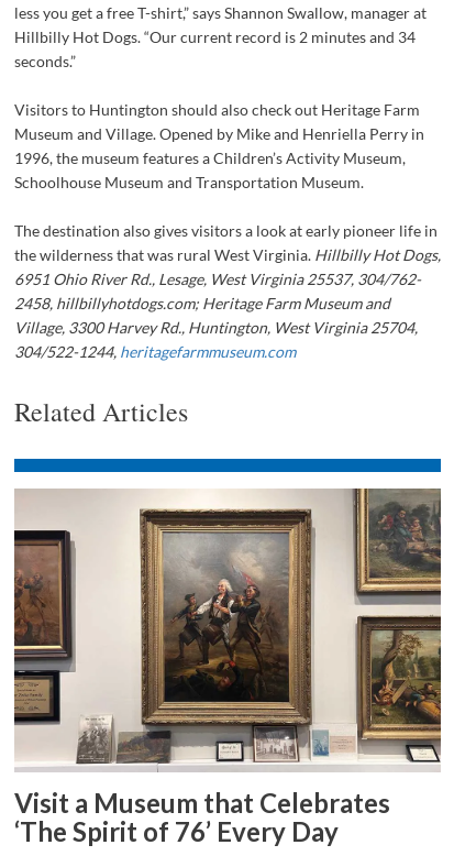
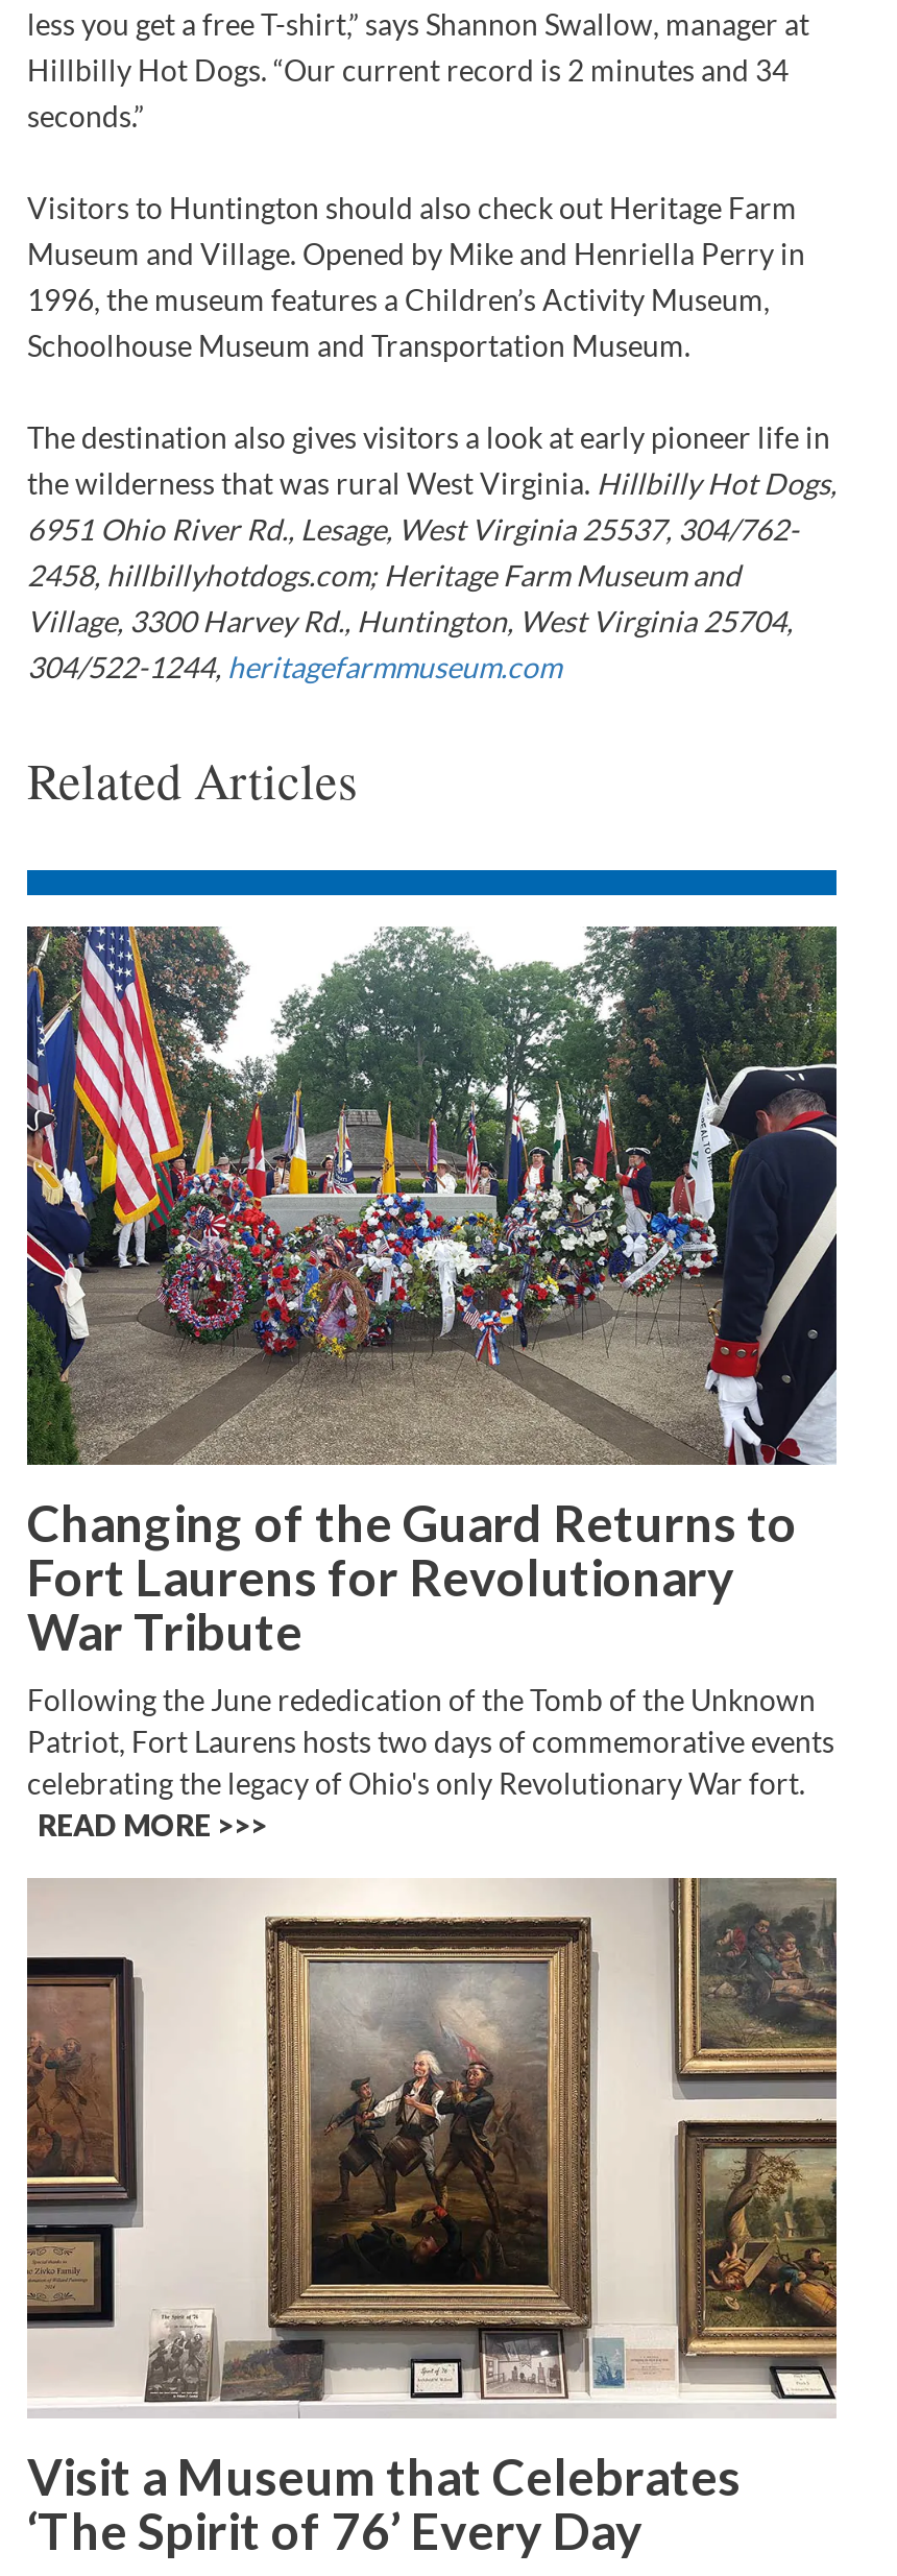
+ [image]
+ Changing of the Guard Returns to
+ Fort Laurens for Revolutionary
+ War Tribute
+ Following the June rededication of the Tomb of the Unknown
+ Patriot, Fort Laurens hosts two days of commemorative events
+ celebrating the legacy of Ohio's only Revolutionary War fort.
+ READ MORE >>
